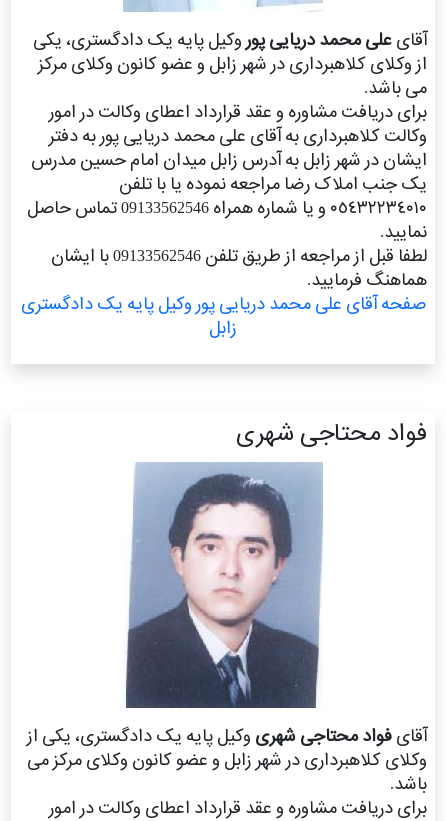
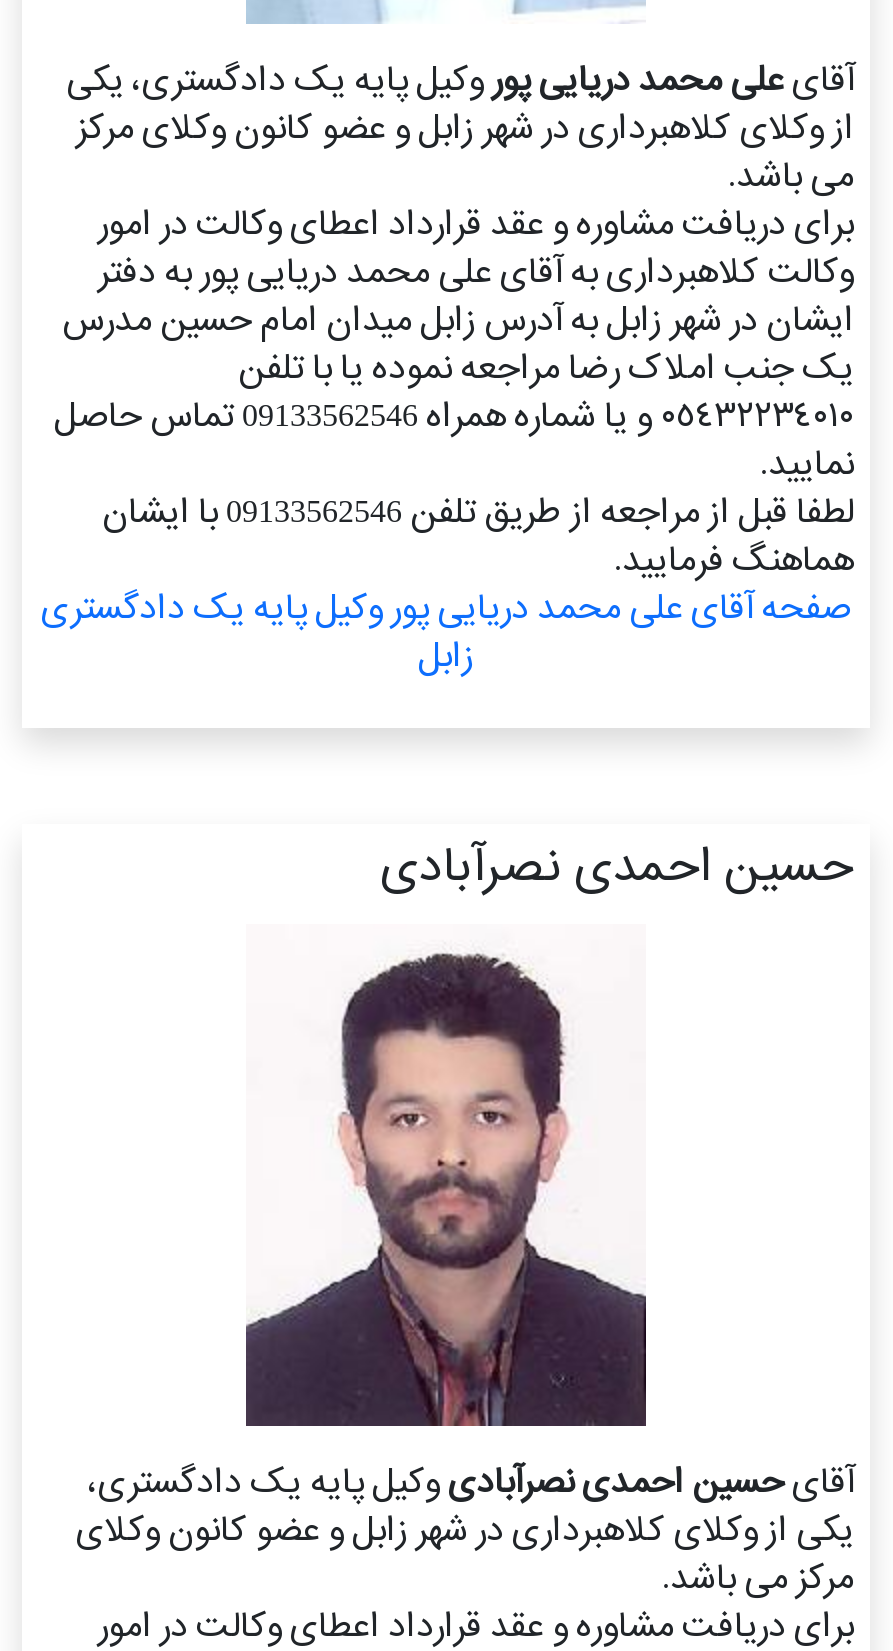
- فواد محتاجی شهری
+ حسین احمدی نصرآبادی

- [image]
- آقای فواد محتاجی شهری وکیل پایه یک دادگستری، یکی از
- وکلای کلاهبرداری در شهر زابل و عضو کانون وکلای مرکز می
- باشد.
+ [image]
+ آقای حسین احمدی نصرآبادی وکیل پایه یک دادگستری،
+ یکی از وکلای کلاهبرداری در شهر زابل و عضو کانون وکلای
+ مرکز می باشد.
